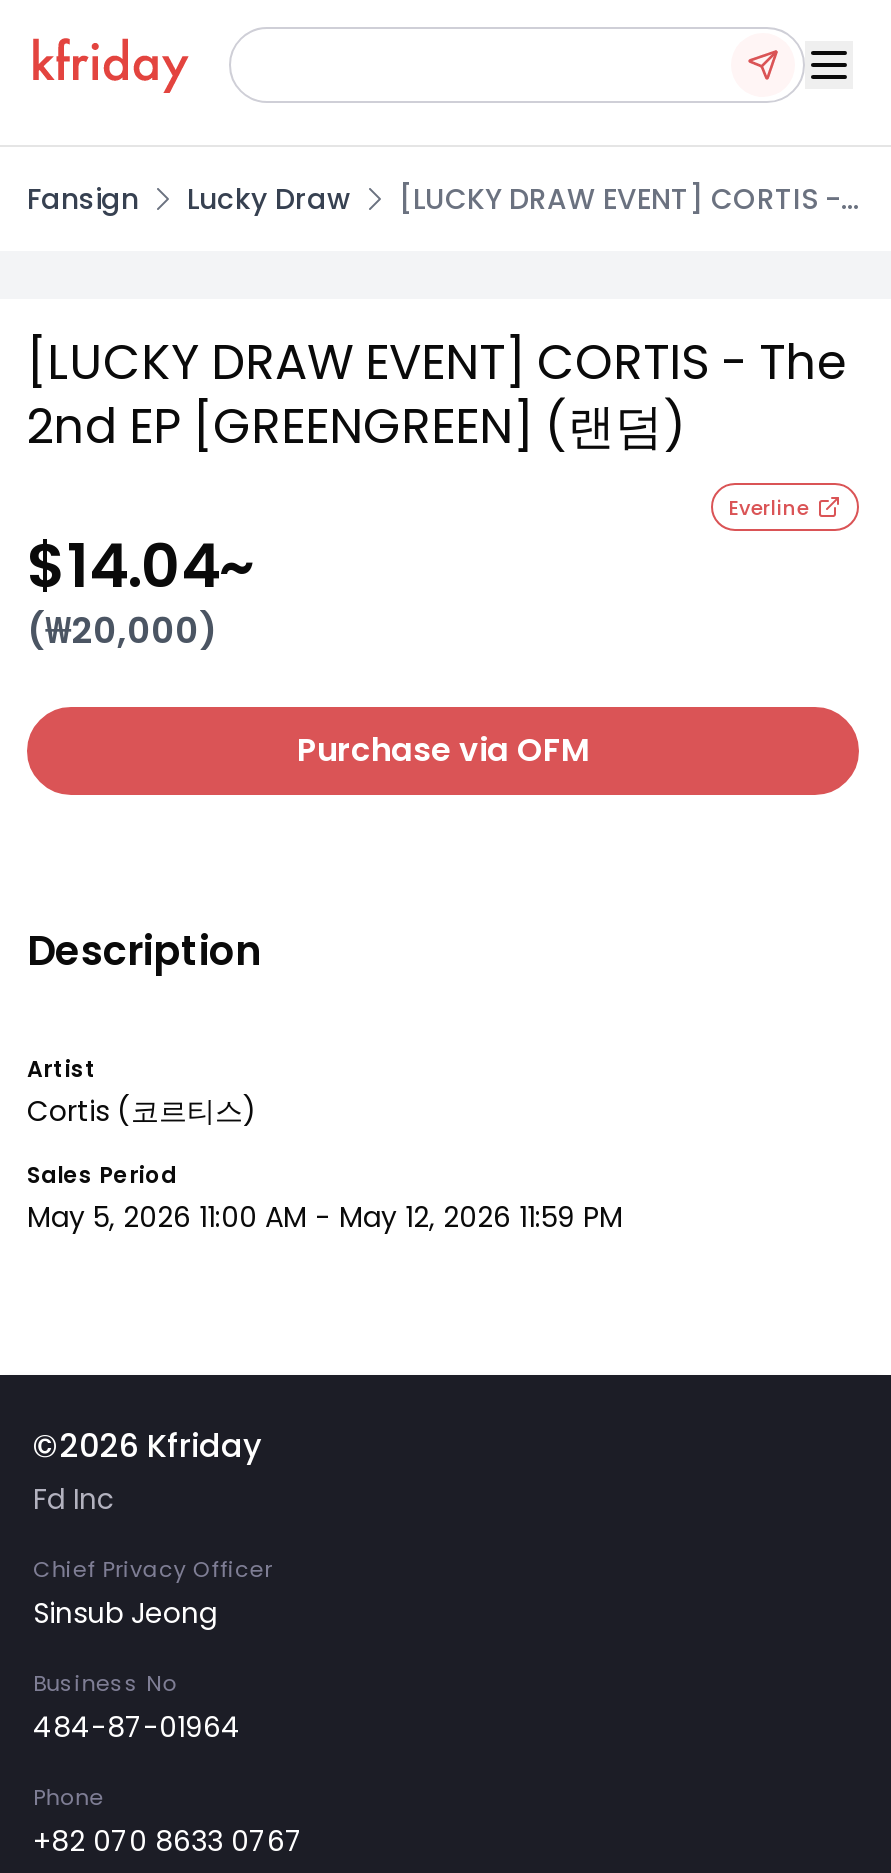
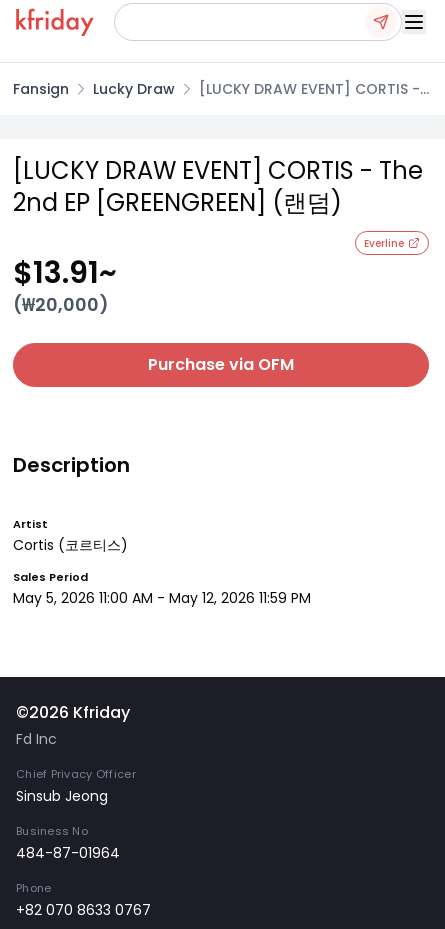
- $14.04~
+ $13.91~
